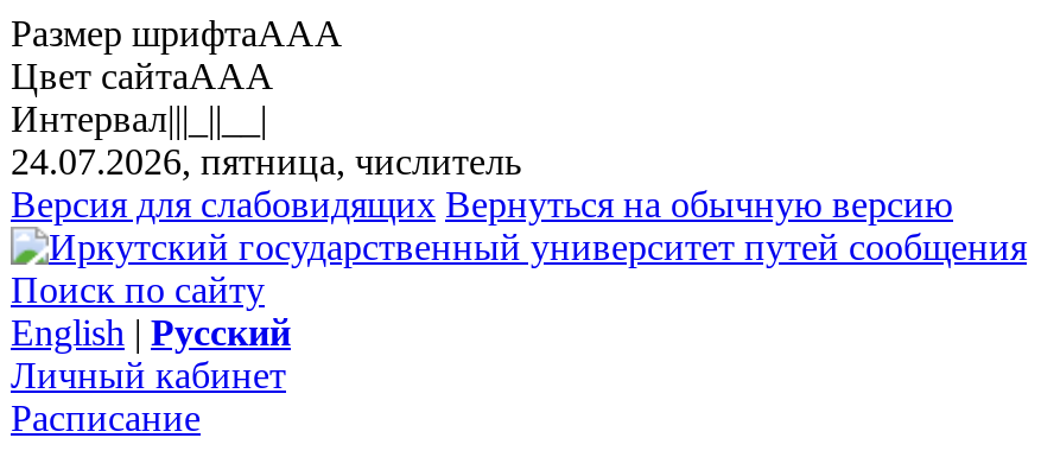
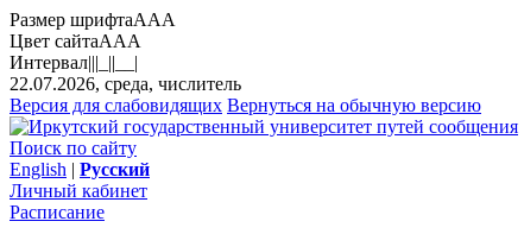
- 24.07.2026, пятница, числитель
+ 22.07.2026, среда, числитель
